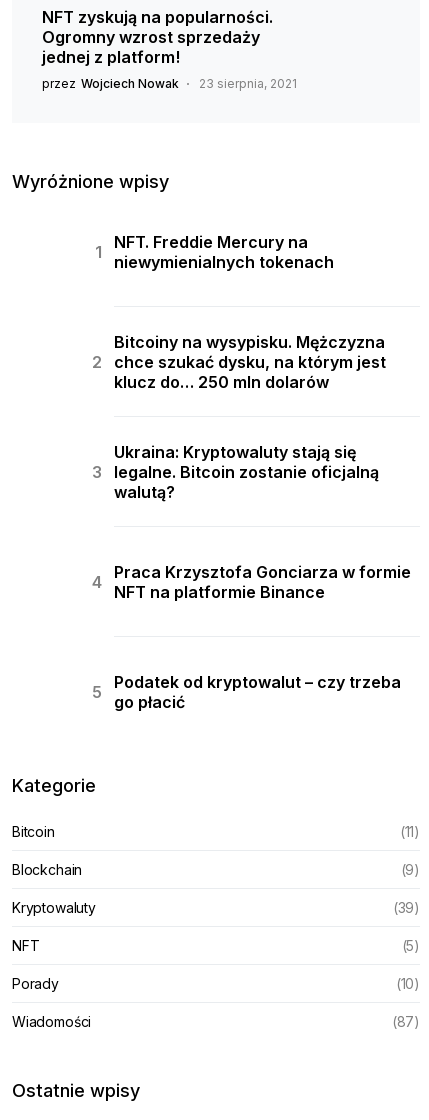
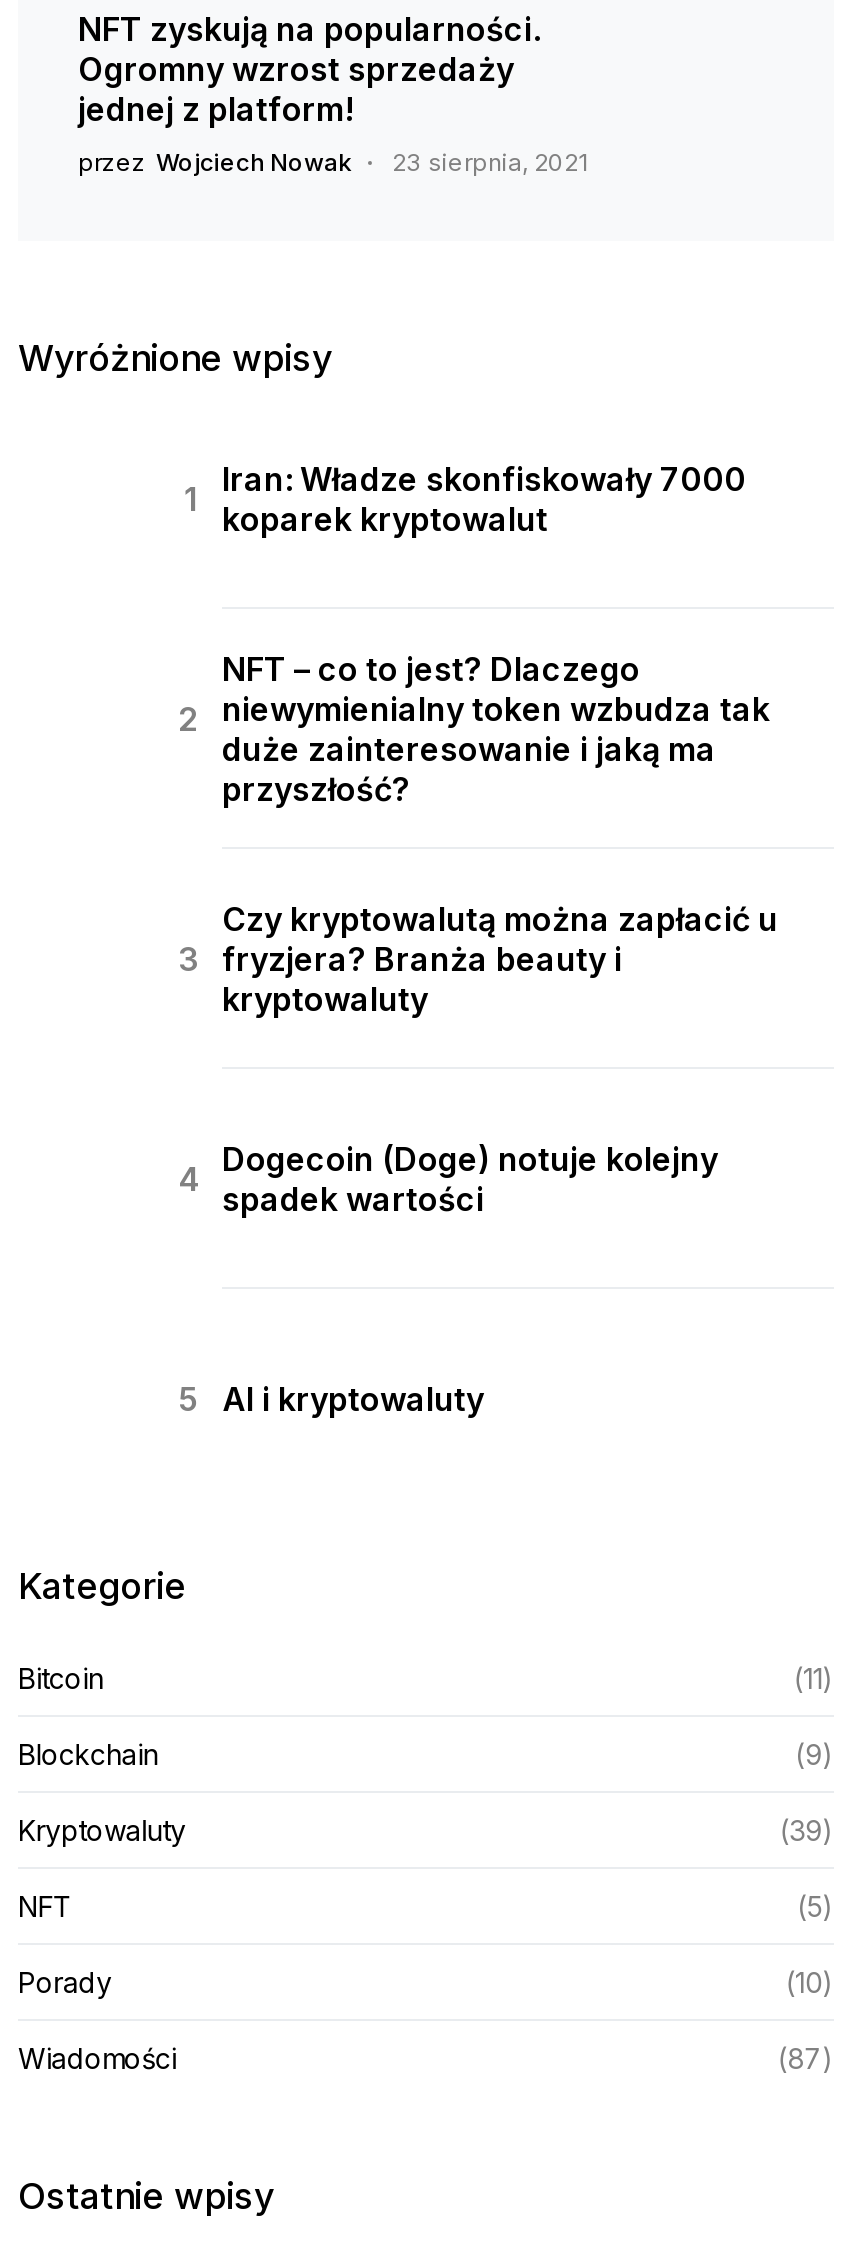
- NFT. Freddie Mercury na
- niewymienialnych tokenach
+ Iran: Władze skonfiskowały 7000
+ koparek kryptowalut

- Bitcoiny na wysypisku. Mężczyzna
- chce szukać dysku, na którym jest
- klucz do… 250 mln dolarów
+ NFT – co to jest? Dlaczego
+ niewymienialny token wzbudza tak
+ duże zainteresowanie i jaką ma
+ przyszłość?

- Ukraina: Kryptowaluty stają się
- legalne. Bitcoin zostanie oficjalną
- walutą?
+ Czy kryptowalutą można zapłacić u
+ fryzjera? Branża beauty i
+ kryptowaluty

- Praca Krzysztofa Gonciarza w formie
- NFT na platformie Binance
+ Dogecoin (Doge) notuje kolejny
+ spadek wartości

- Podatek od kryptowalut – czy trzeba
- go płacić
+ AI i kryptowaluty
